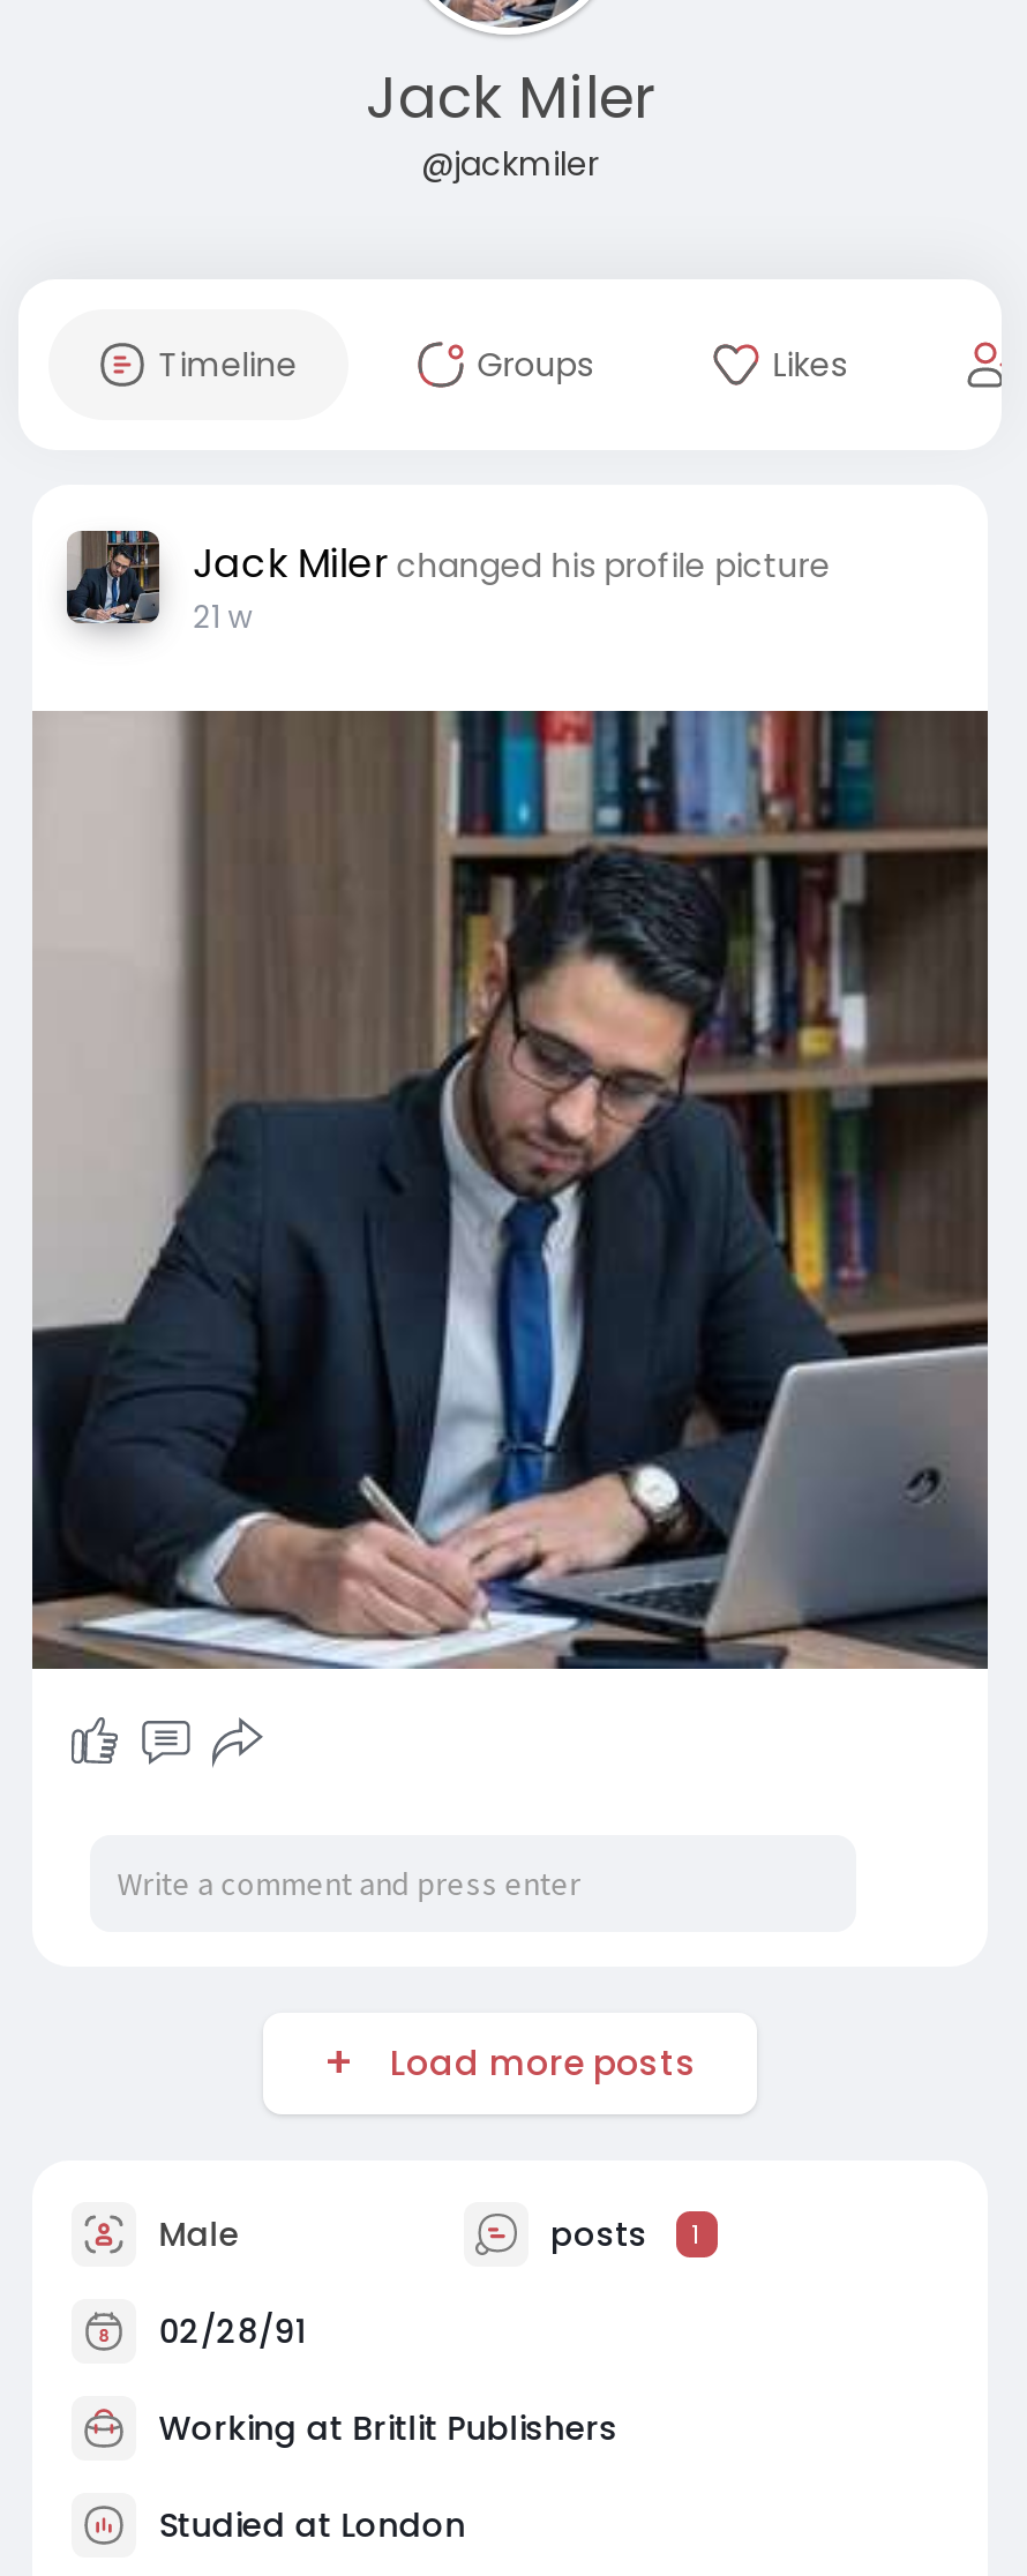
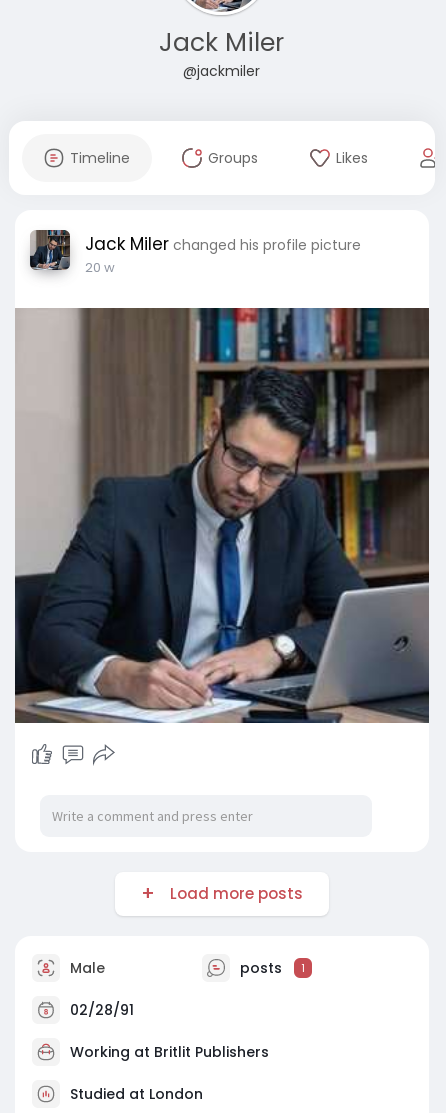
- 21 w
+ 20 w
